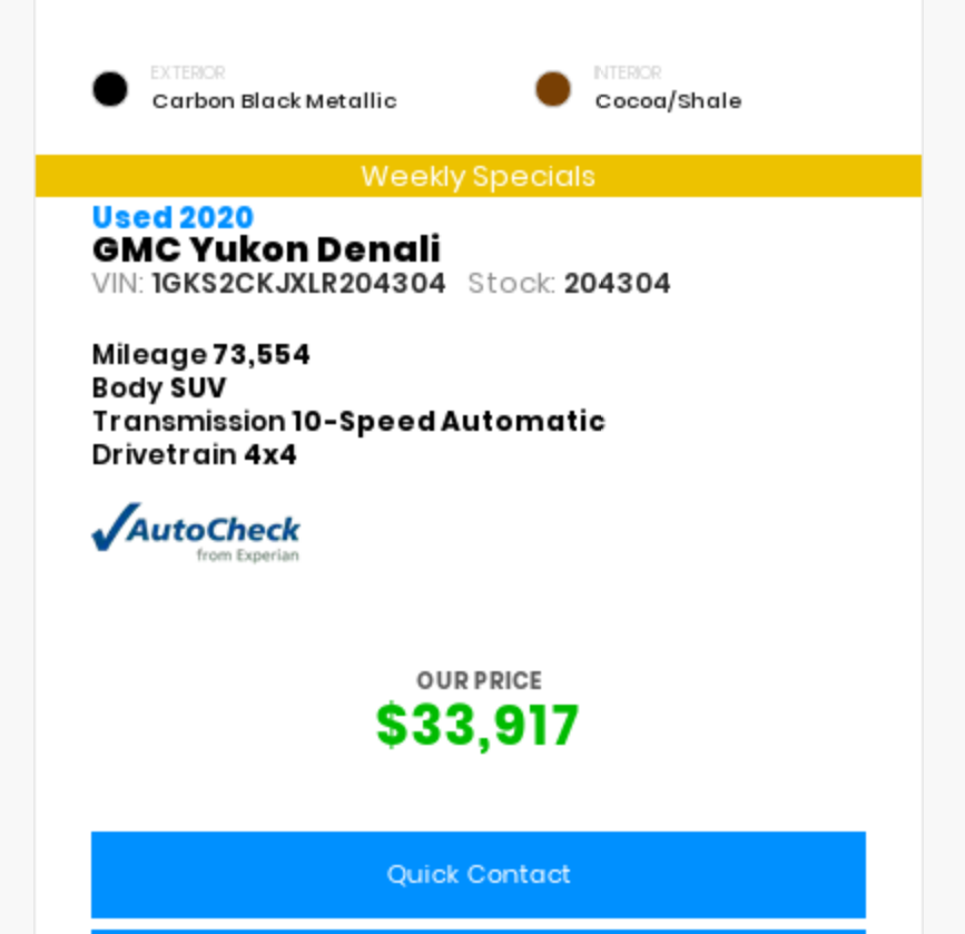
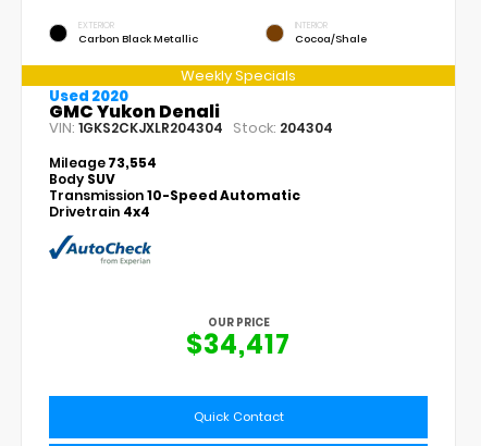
- $33,917
+ $34,417
